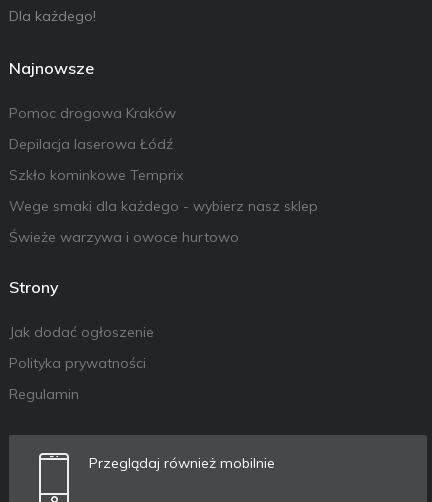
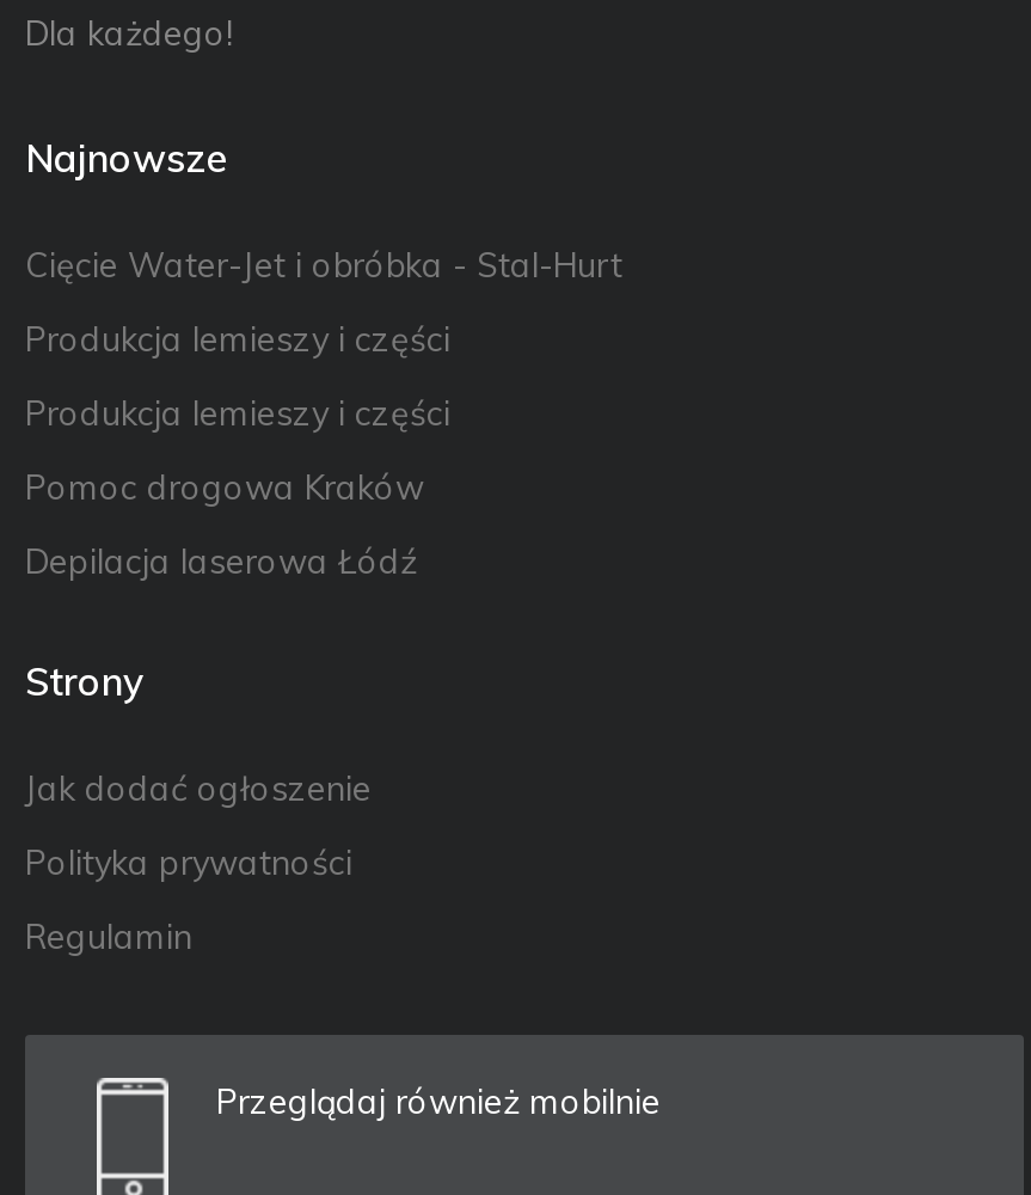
+ Cięcie Water-Jet i obróbka - Stal-Hurt
+ Produkcja lemieszy i części
+ Produkcja lemieszy i części

moved down: Pomoc drogowa Kraków | Depilacja laserowa Łódź

- Szkło kominkowe Temprix
- Wege smaki dla każdego - wybierz nasz sklep
- Świeże warzywa i owoce hurtowo
